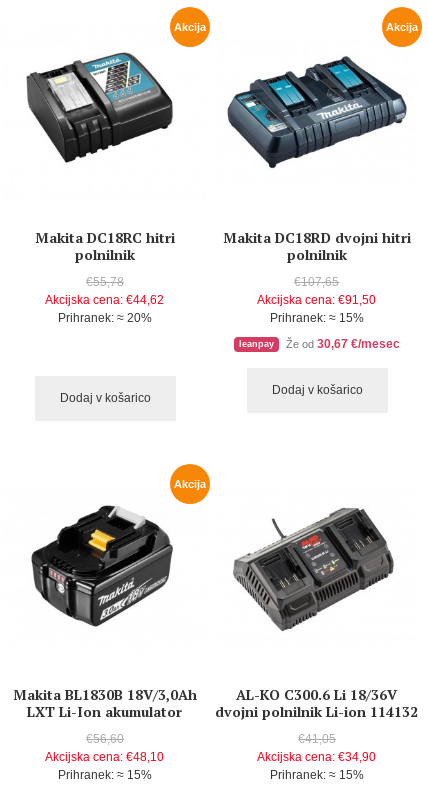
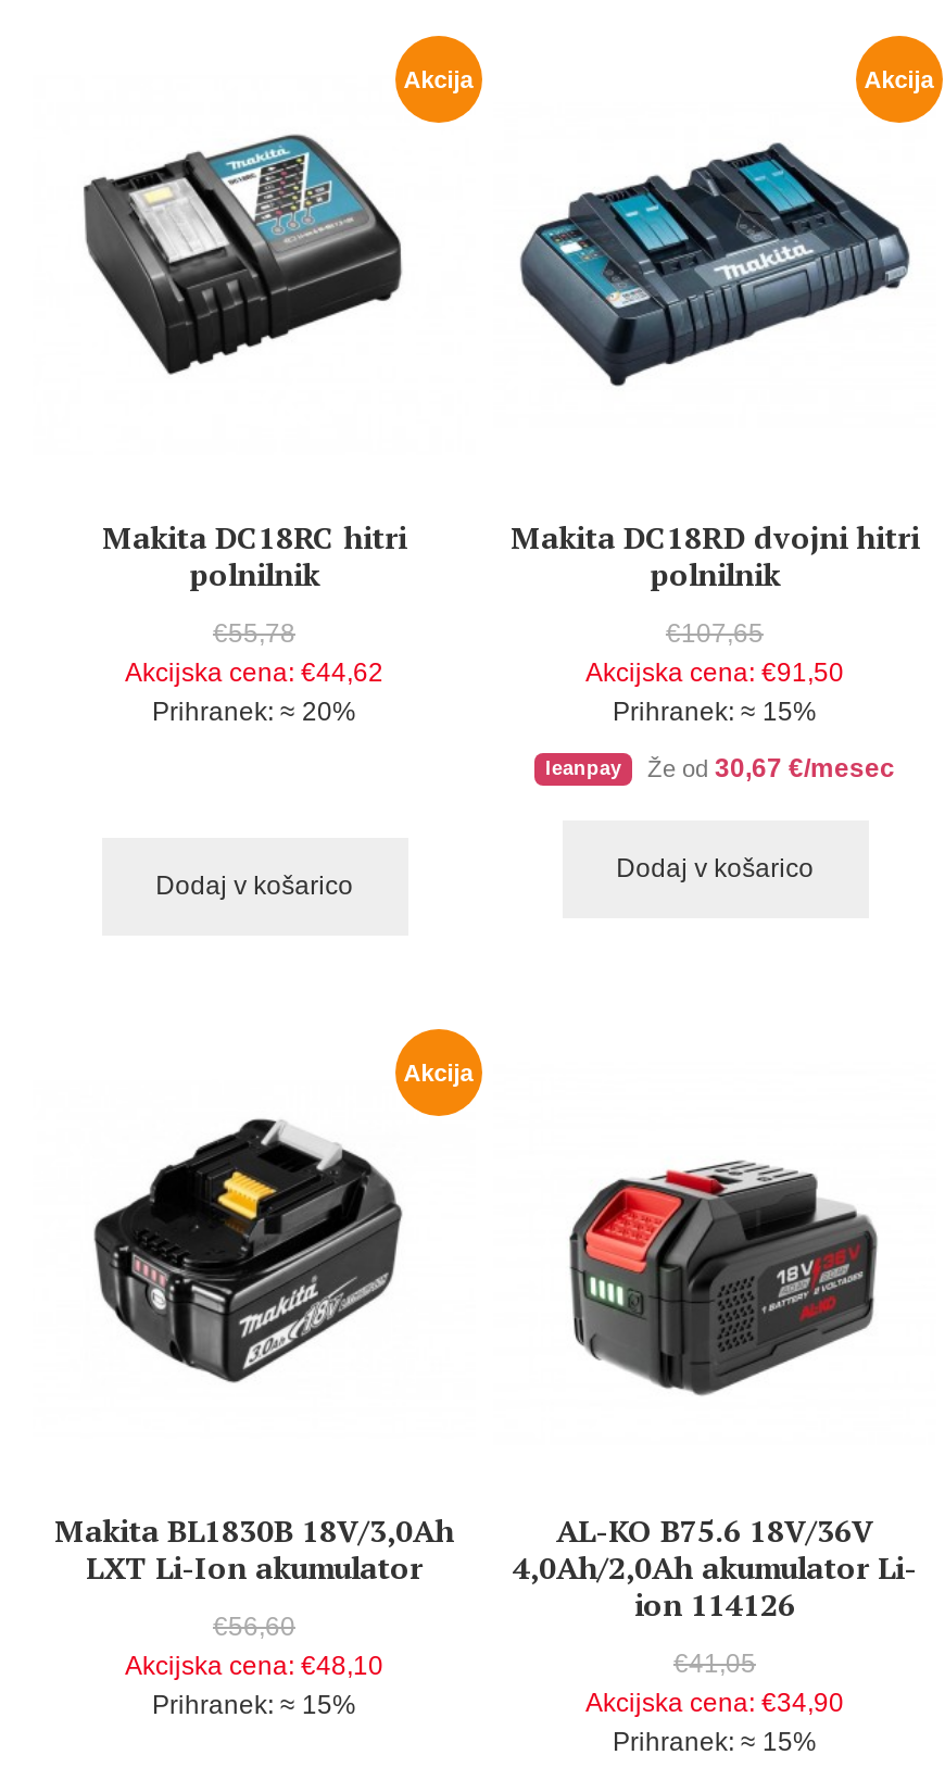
- [image]
+ [image]

- AL-KO C300.6 Li 18/36V
- dvojni polnilnik Li-ion 114132
+ AL-KO B75.6 18V/36V
+ 4,0Ah/2,0Ah akumulator Li-
+ ion 114126
